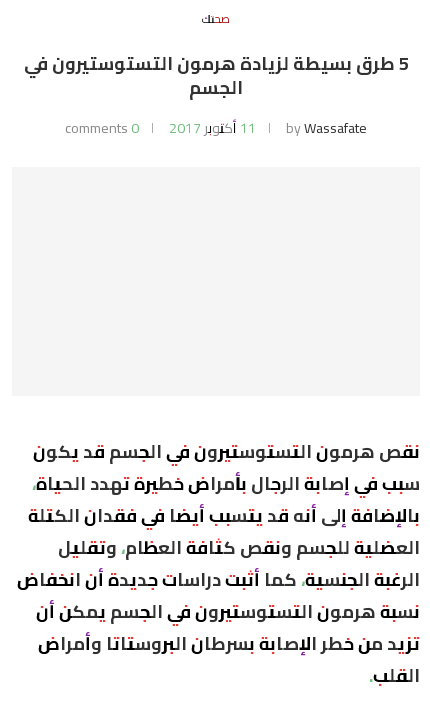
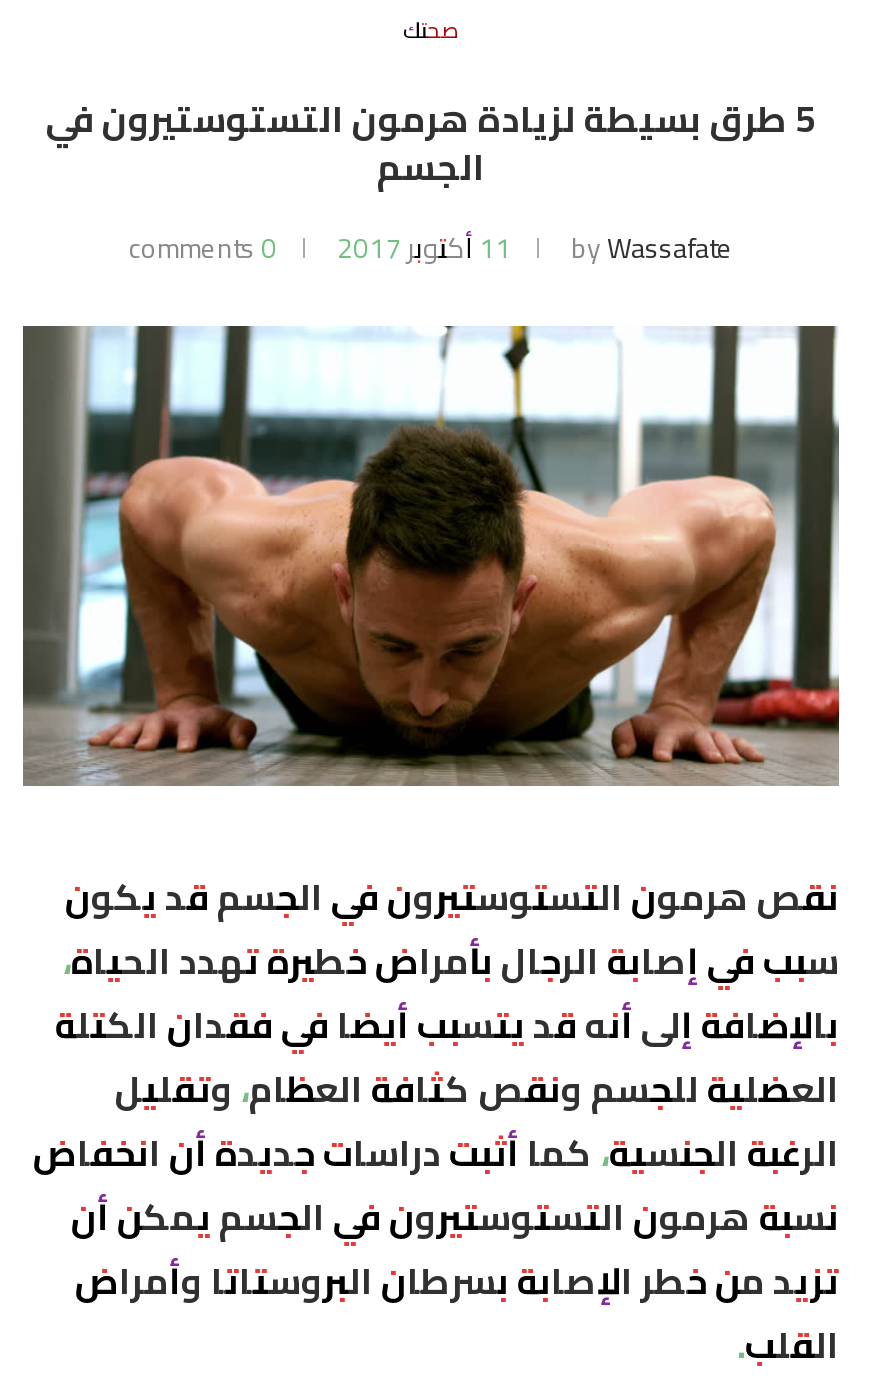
+ [image]
